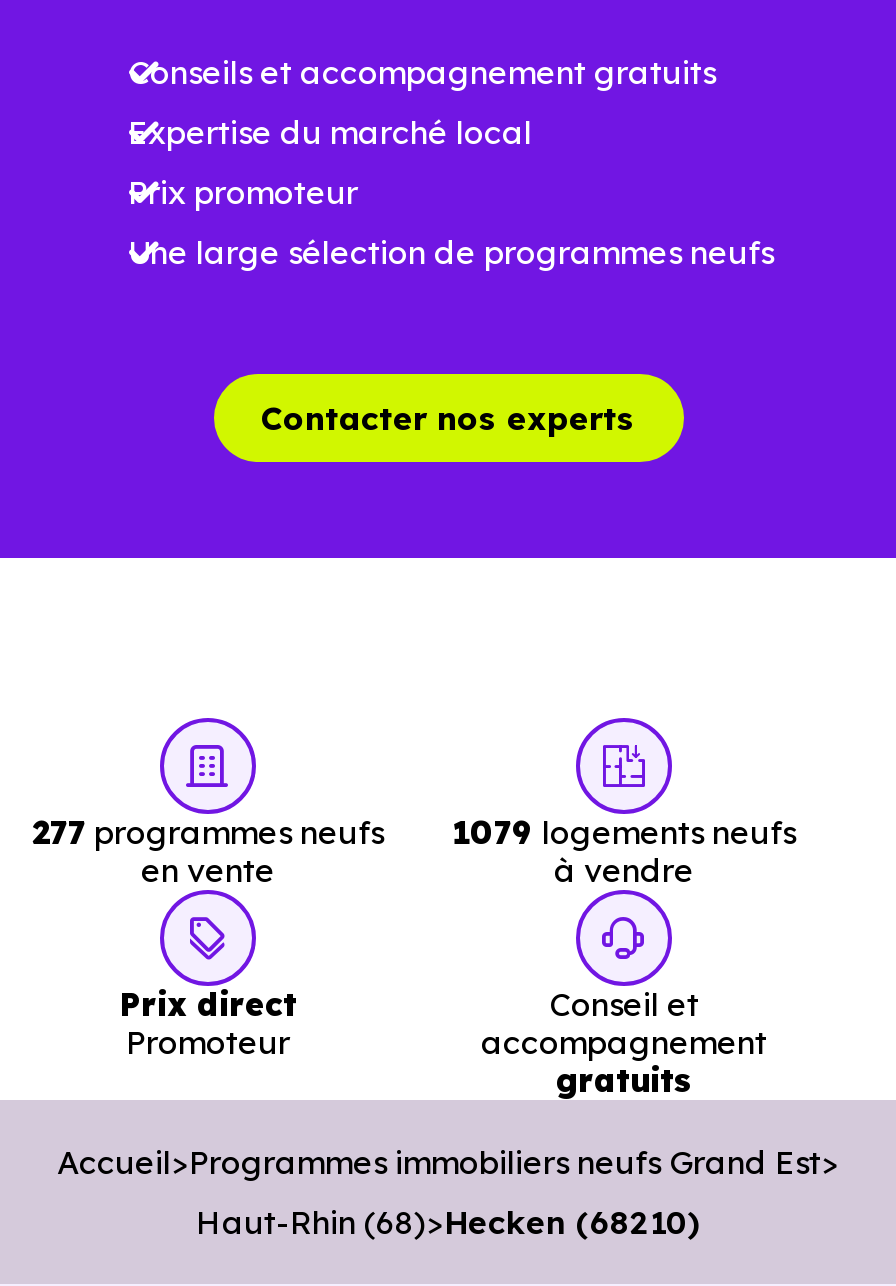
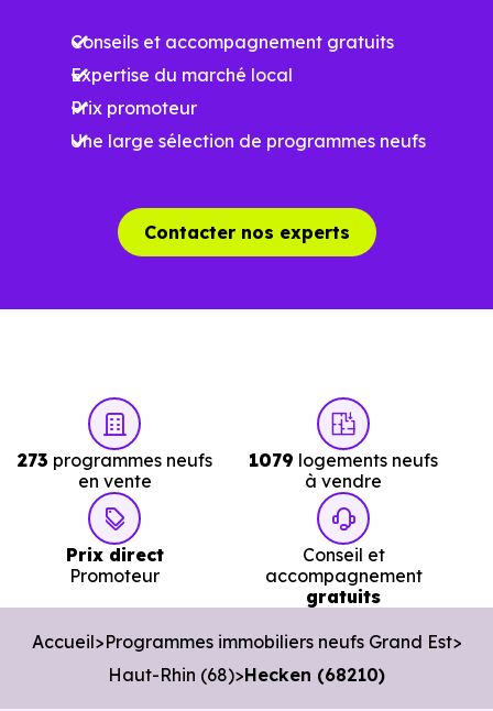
- 277 programmes neufs
+ 273 programmes neufs
